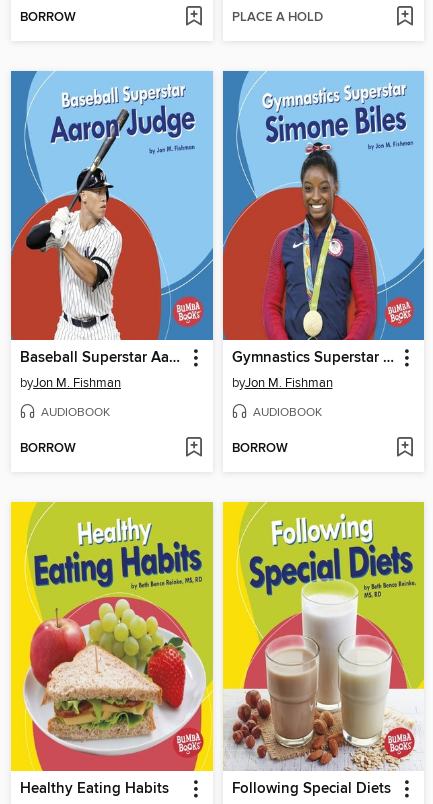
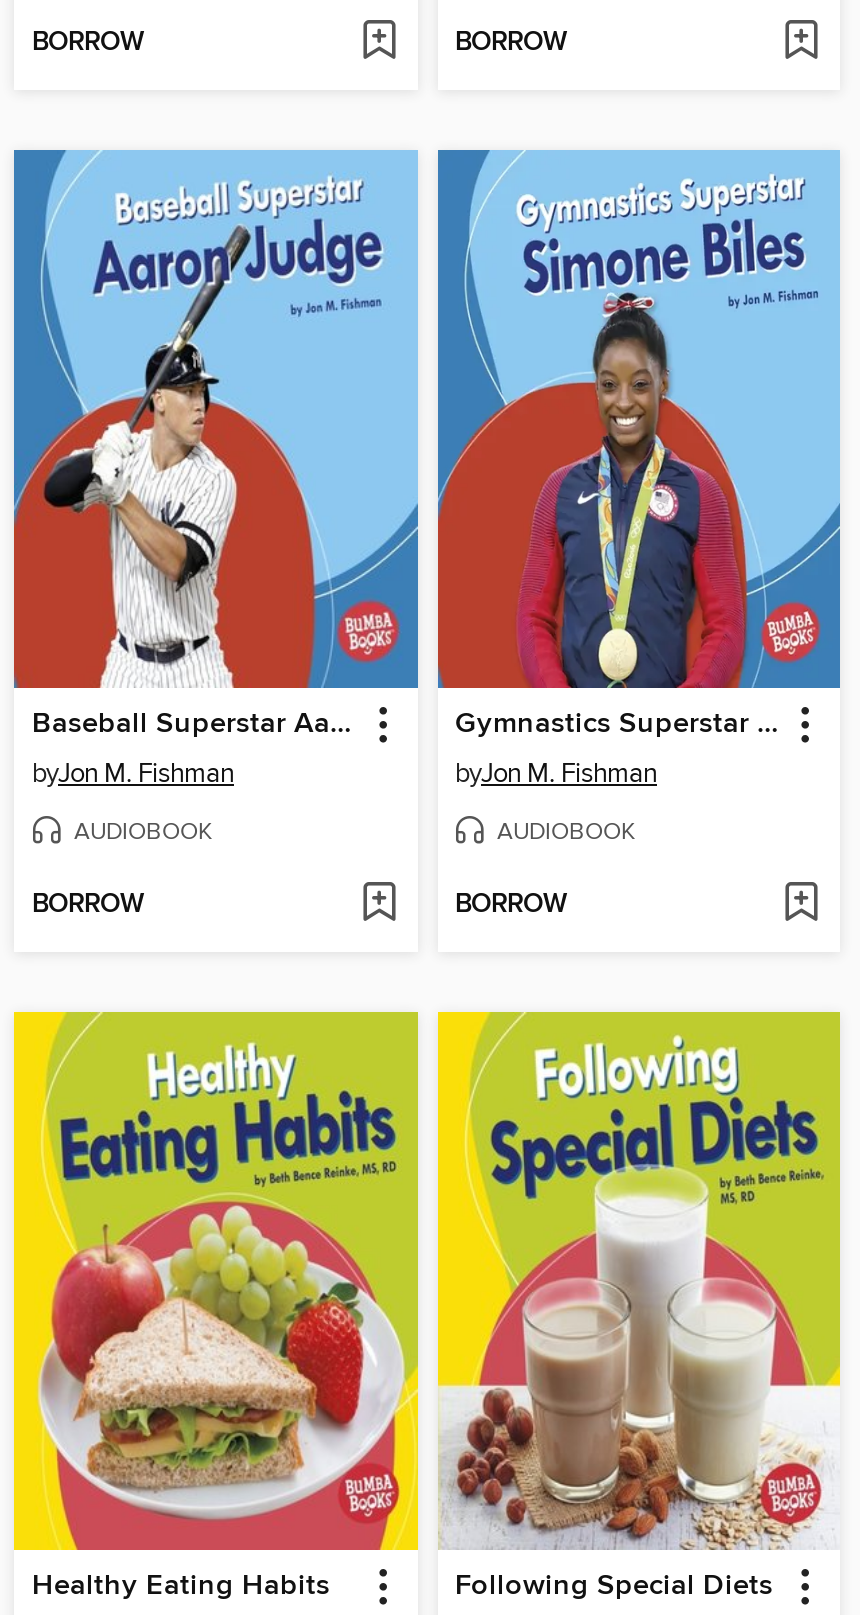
- PLACE A HOLD
+ BORROW
